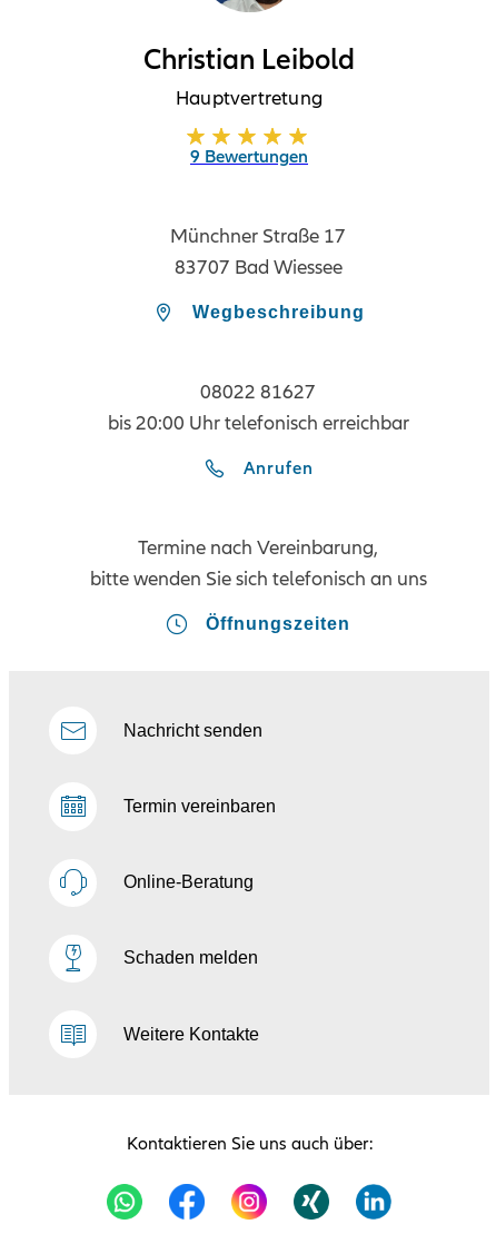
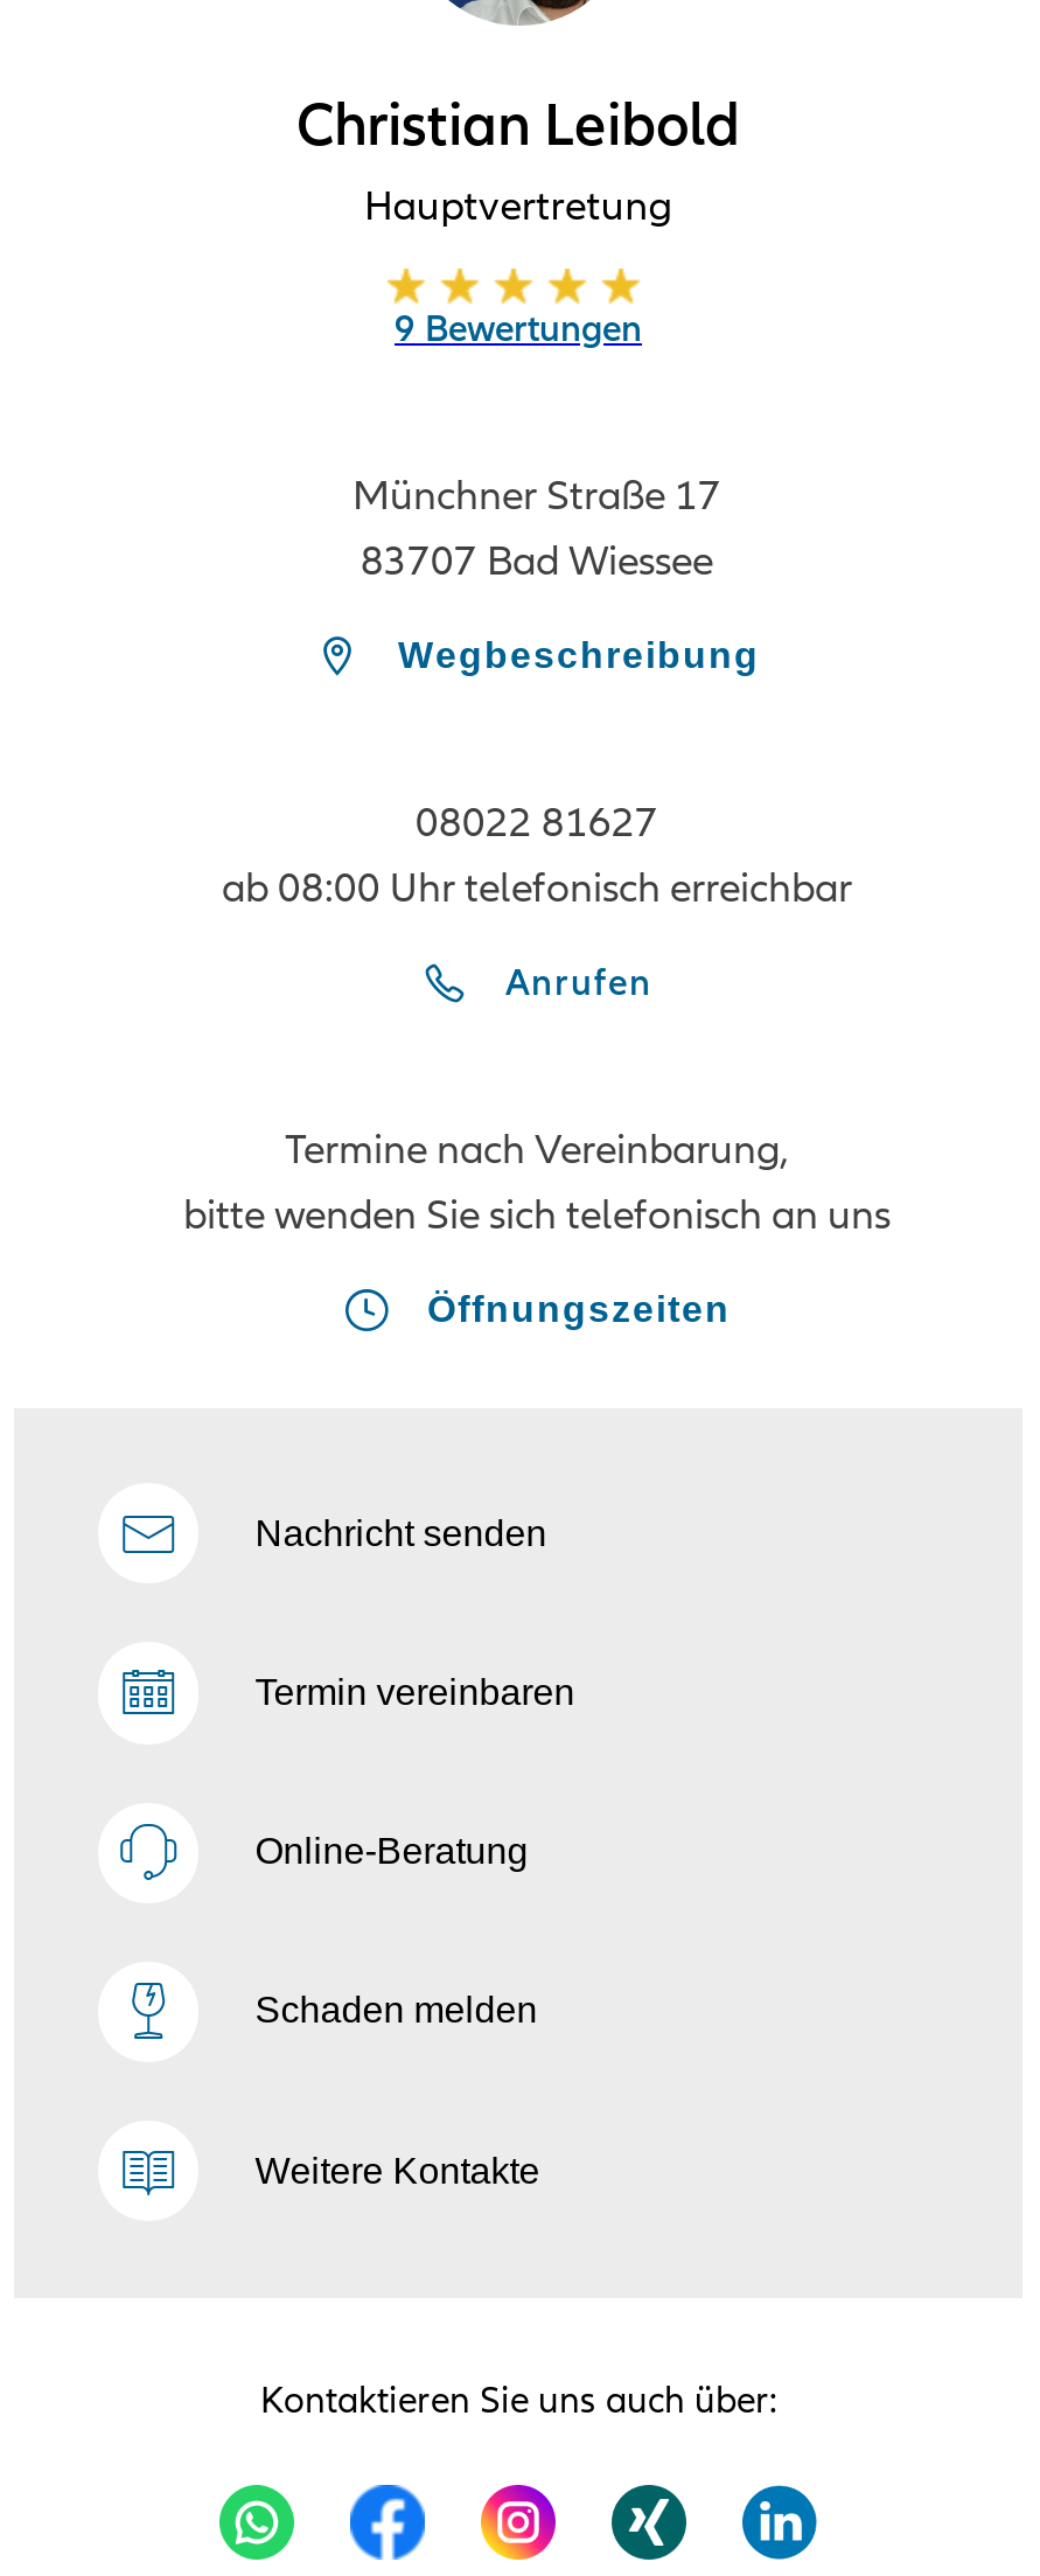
- bis 20:00 Uhr telefonisch erreichbar
+ ab 08:00 Uhr telefonisch erreichbar
